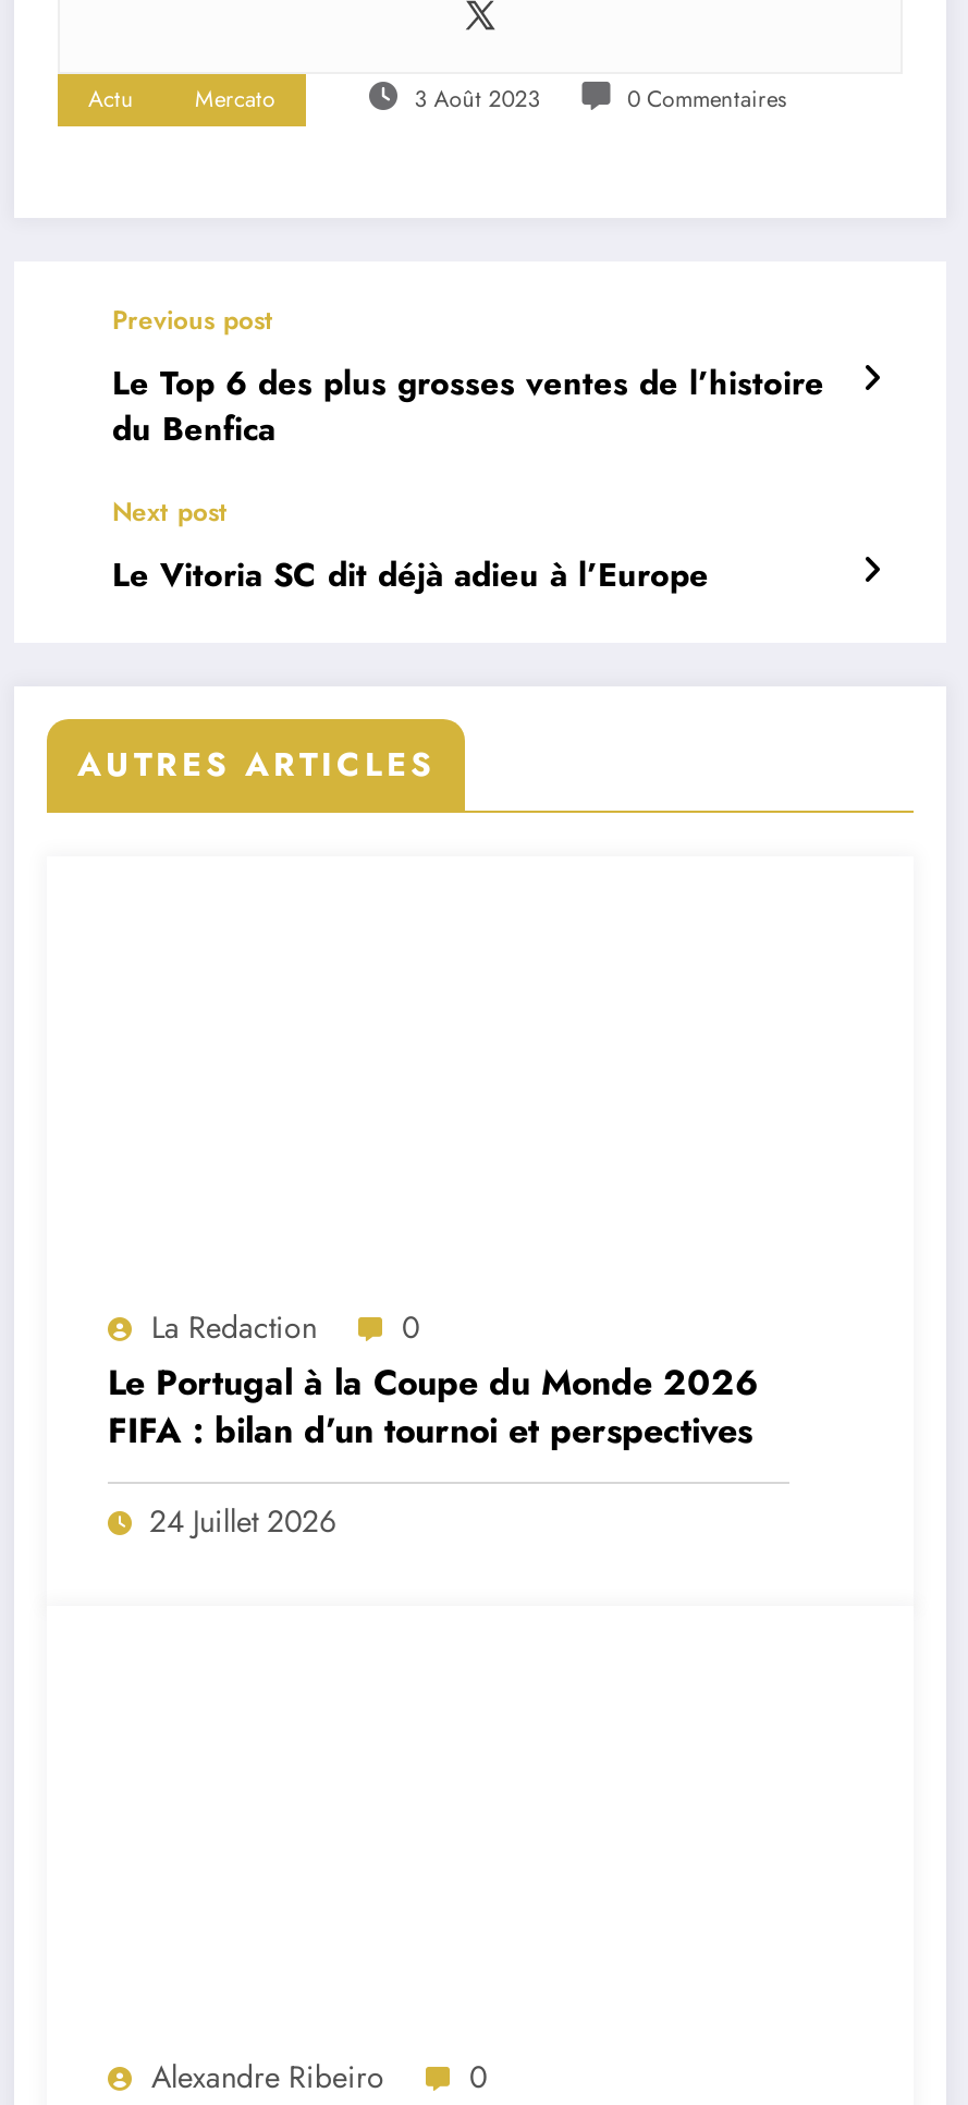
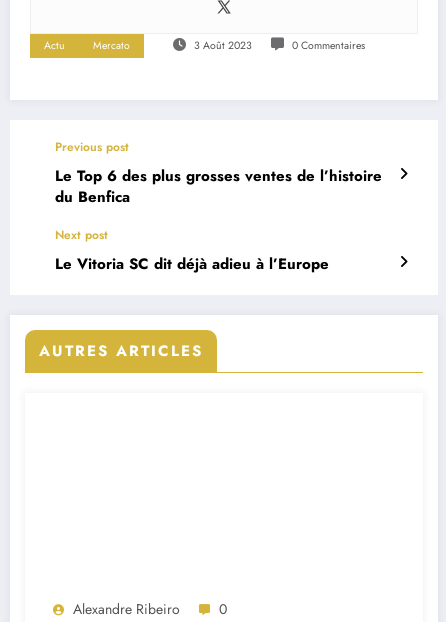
- La Redaction
- 0
- Le Portugal à la Coupe du Monde 2026
- FIFA : bilan d’un tournoi et perspectives
- 24 Juillet 2026
